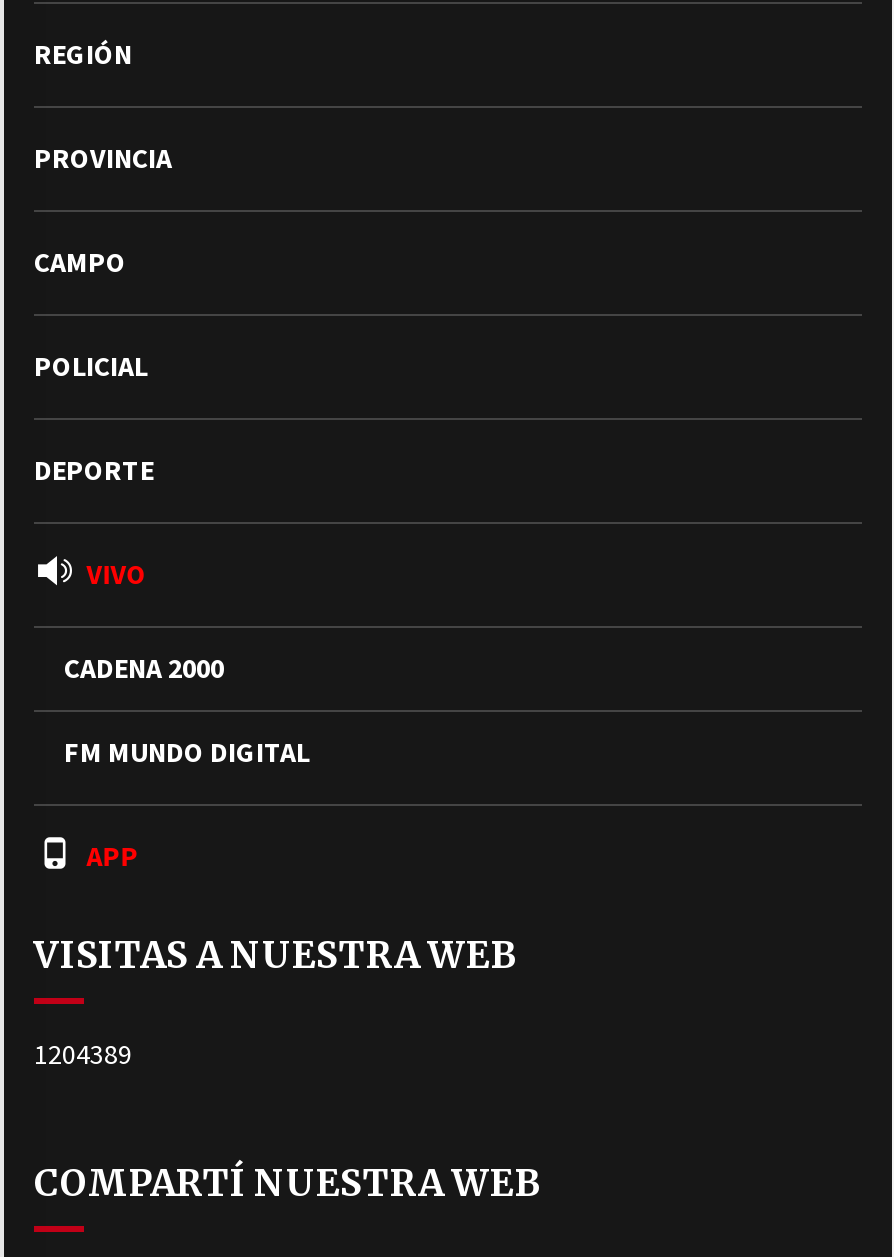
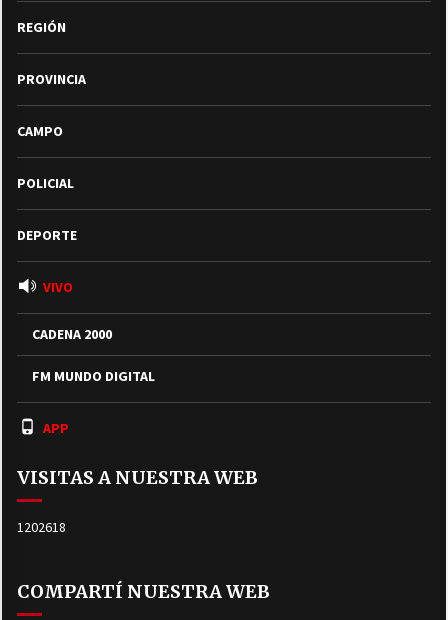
- 1204389
+ 1202618
